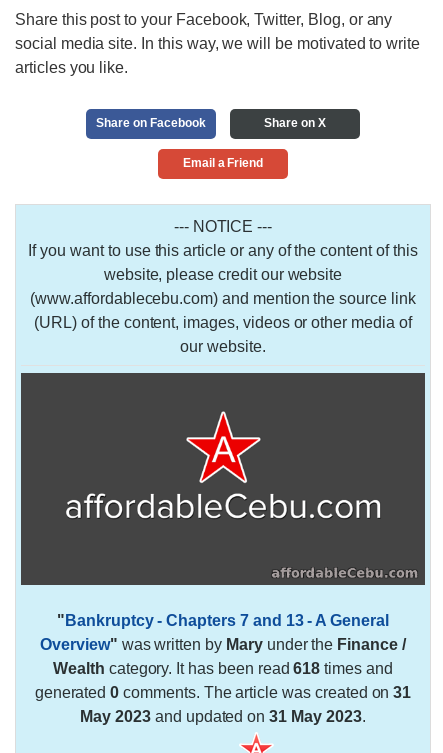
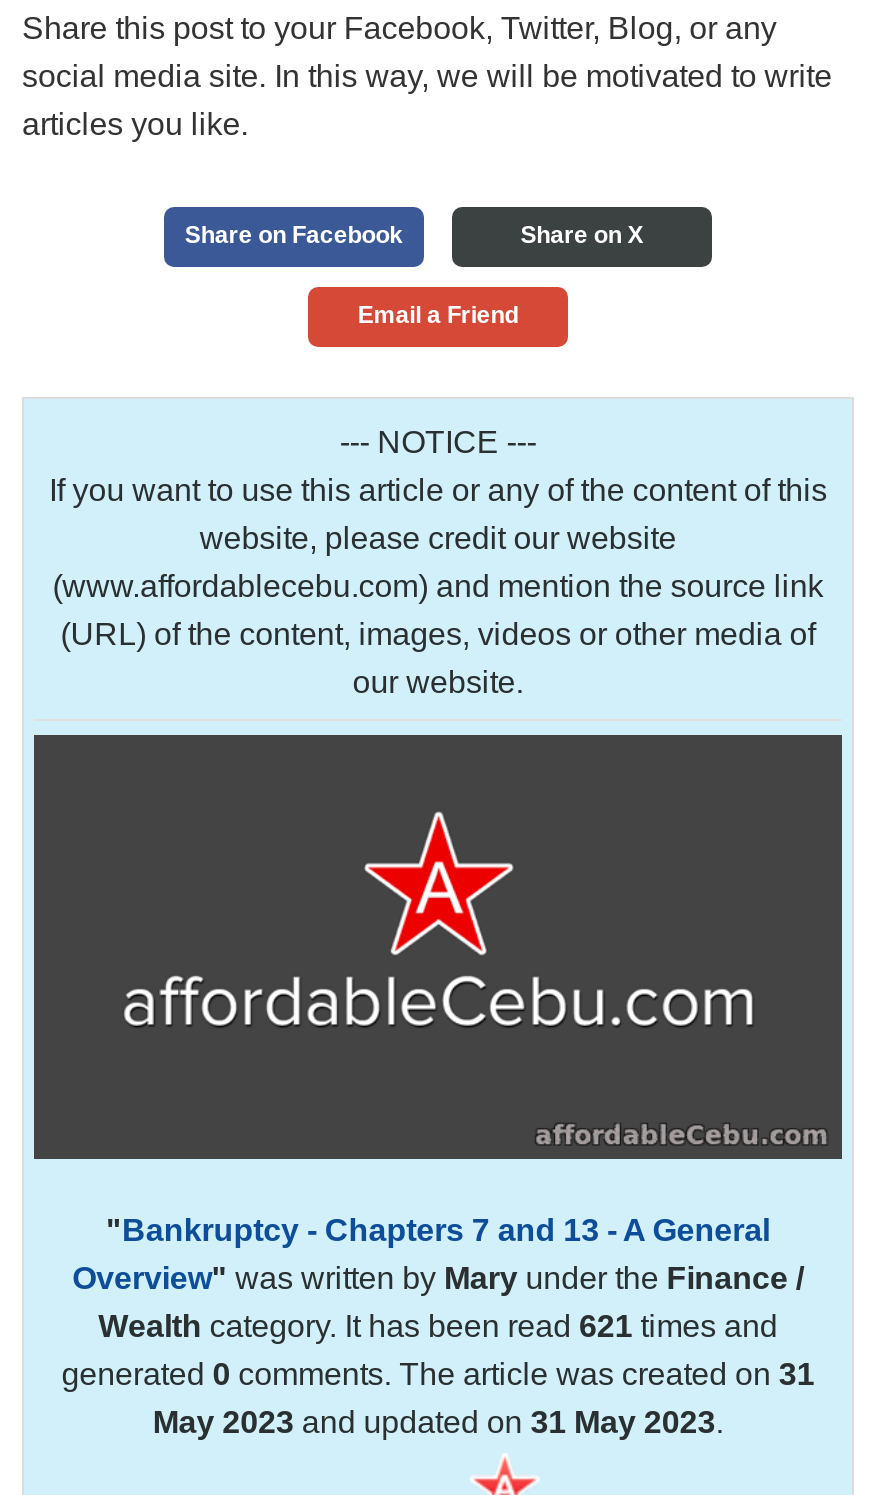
- Wealth category. It has been read 618 times and
+ Wealth category. It has been read 621 times and
